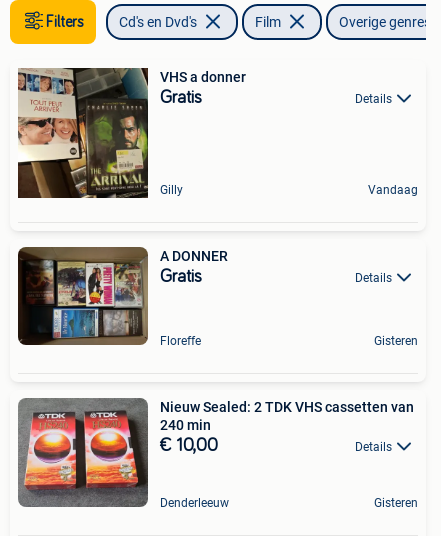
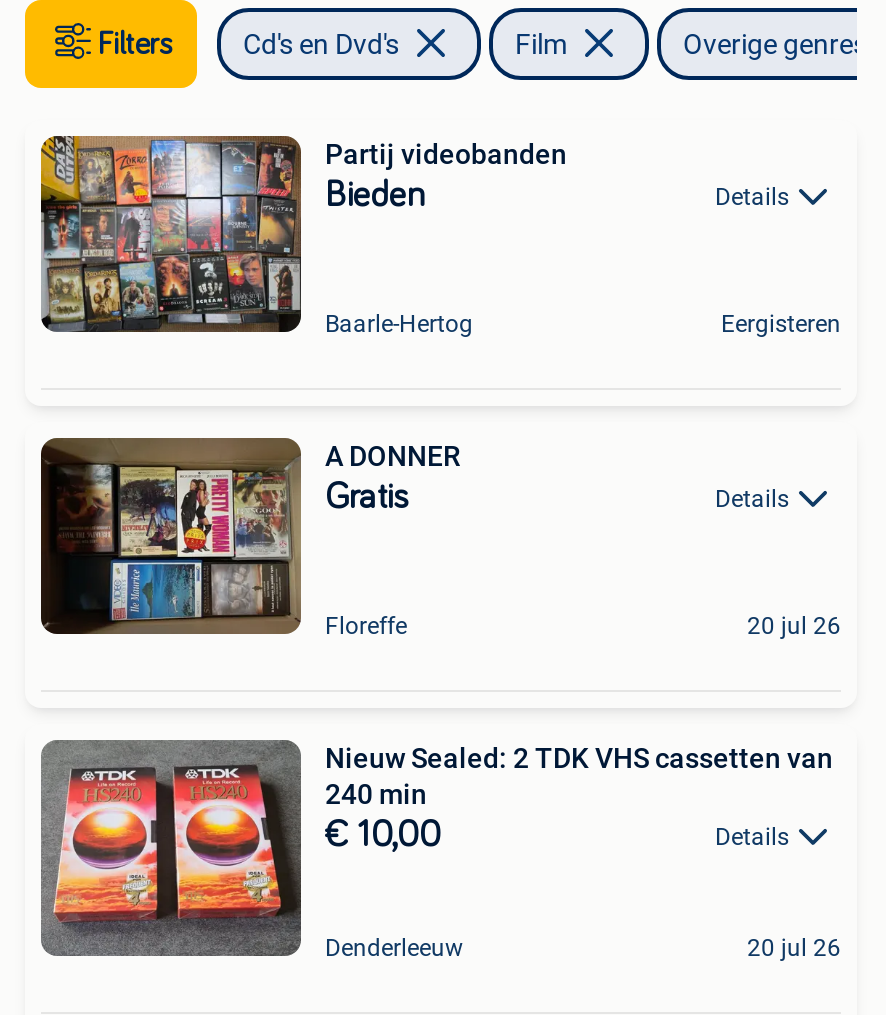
- [image]
- VHS a donner
- Gratis
+ [image]
+ Partij videobanden
+ Bieden

- Gilly
- Vandaag
+ Baarle-Hertog
+ Eergisteren

- Gisteren
+ 20 jul 26

- Gisteren
+ 20 jul 26
